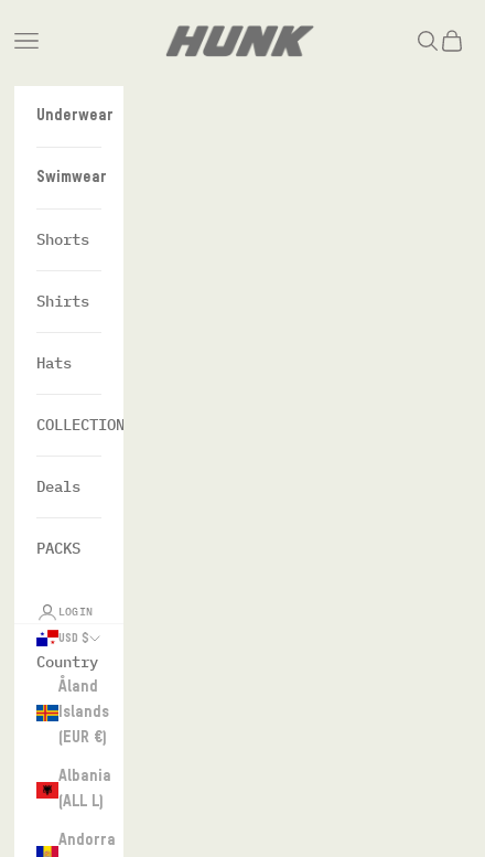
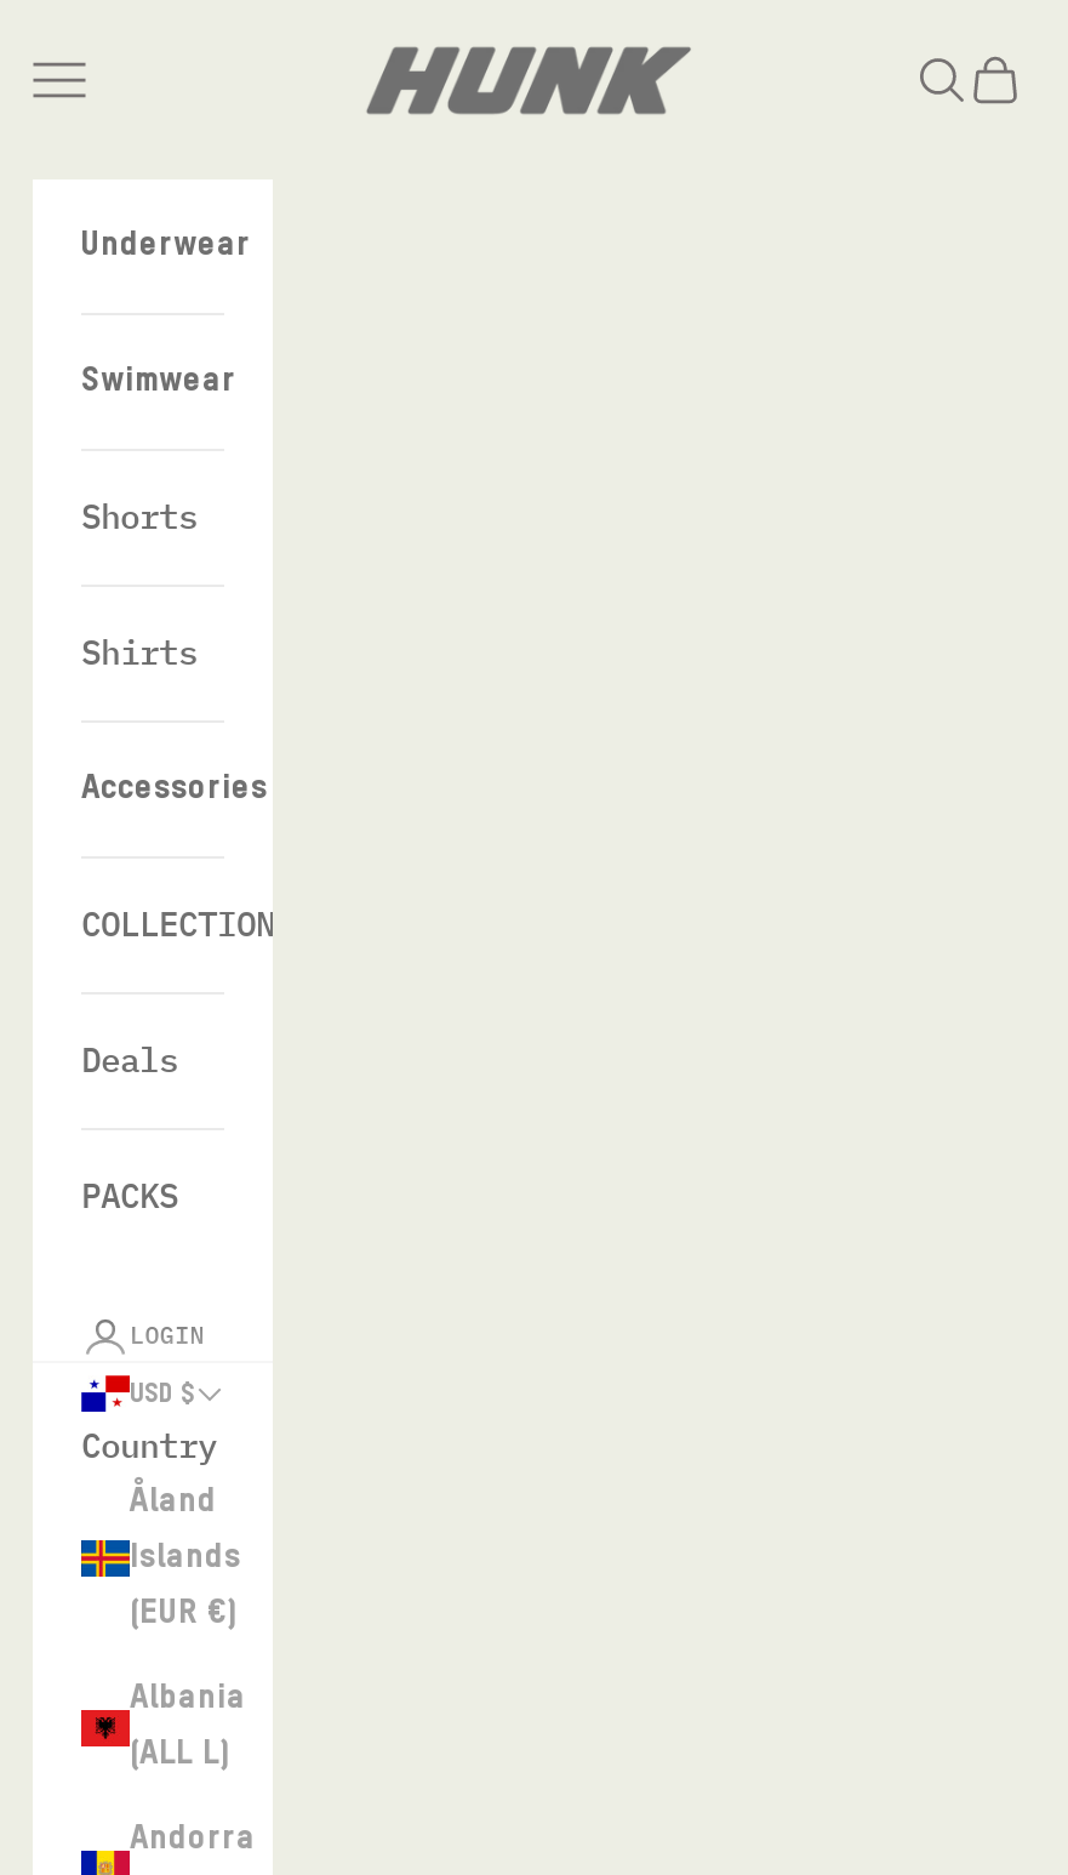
- Hats
+ Accessories
